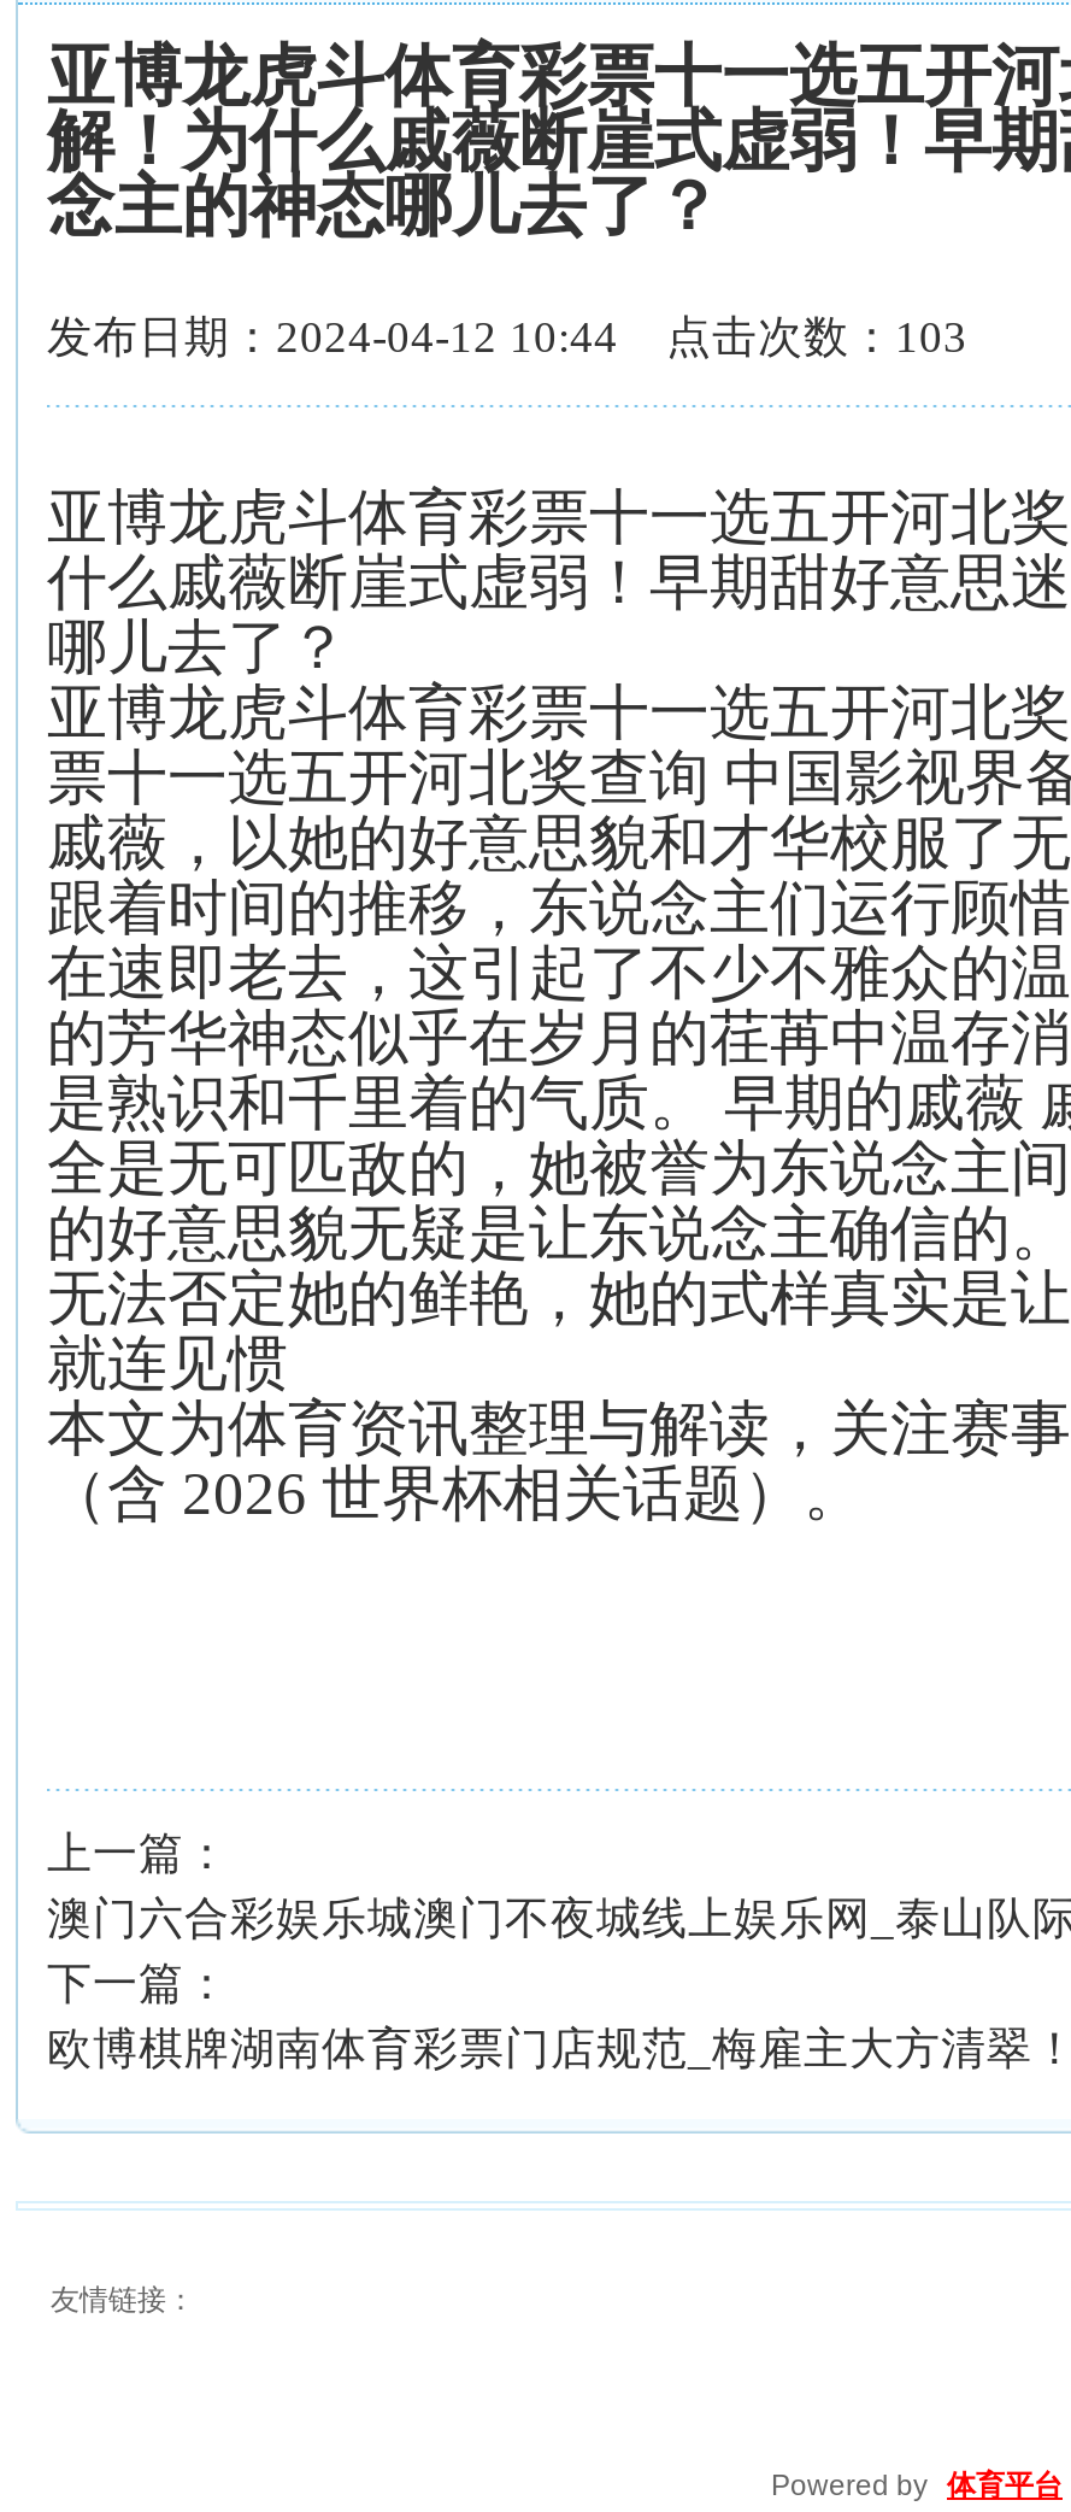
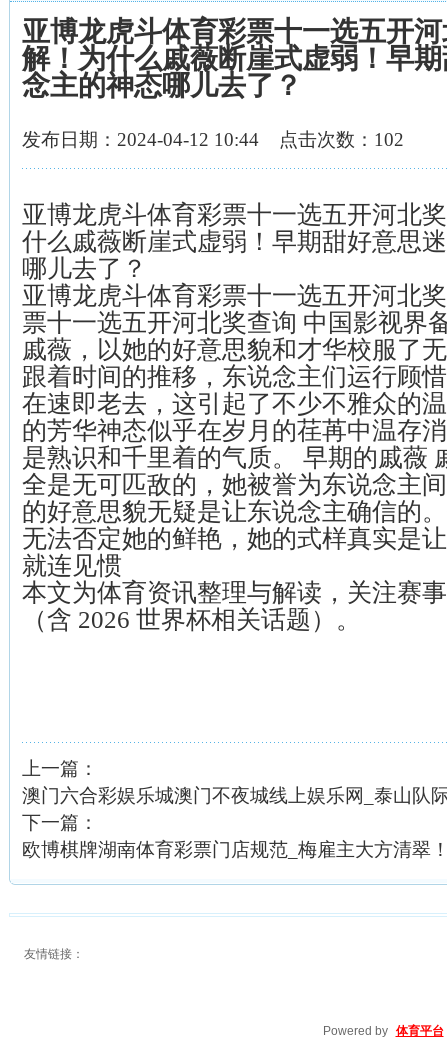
- 发布日期：2024-04-12 10:44 点击次数：103
+ 发布日期：2024-04-12 10:44 点击次数：102
